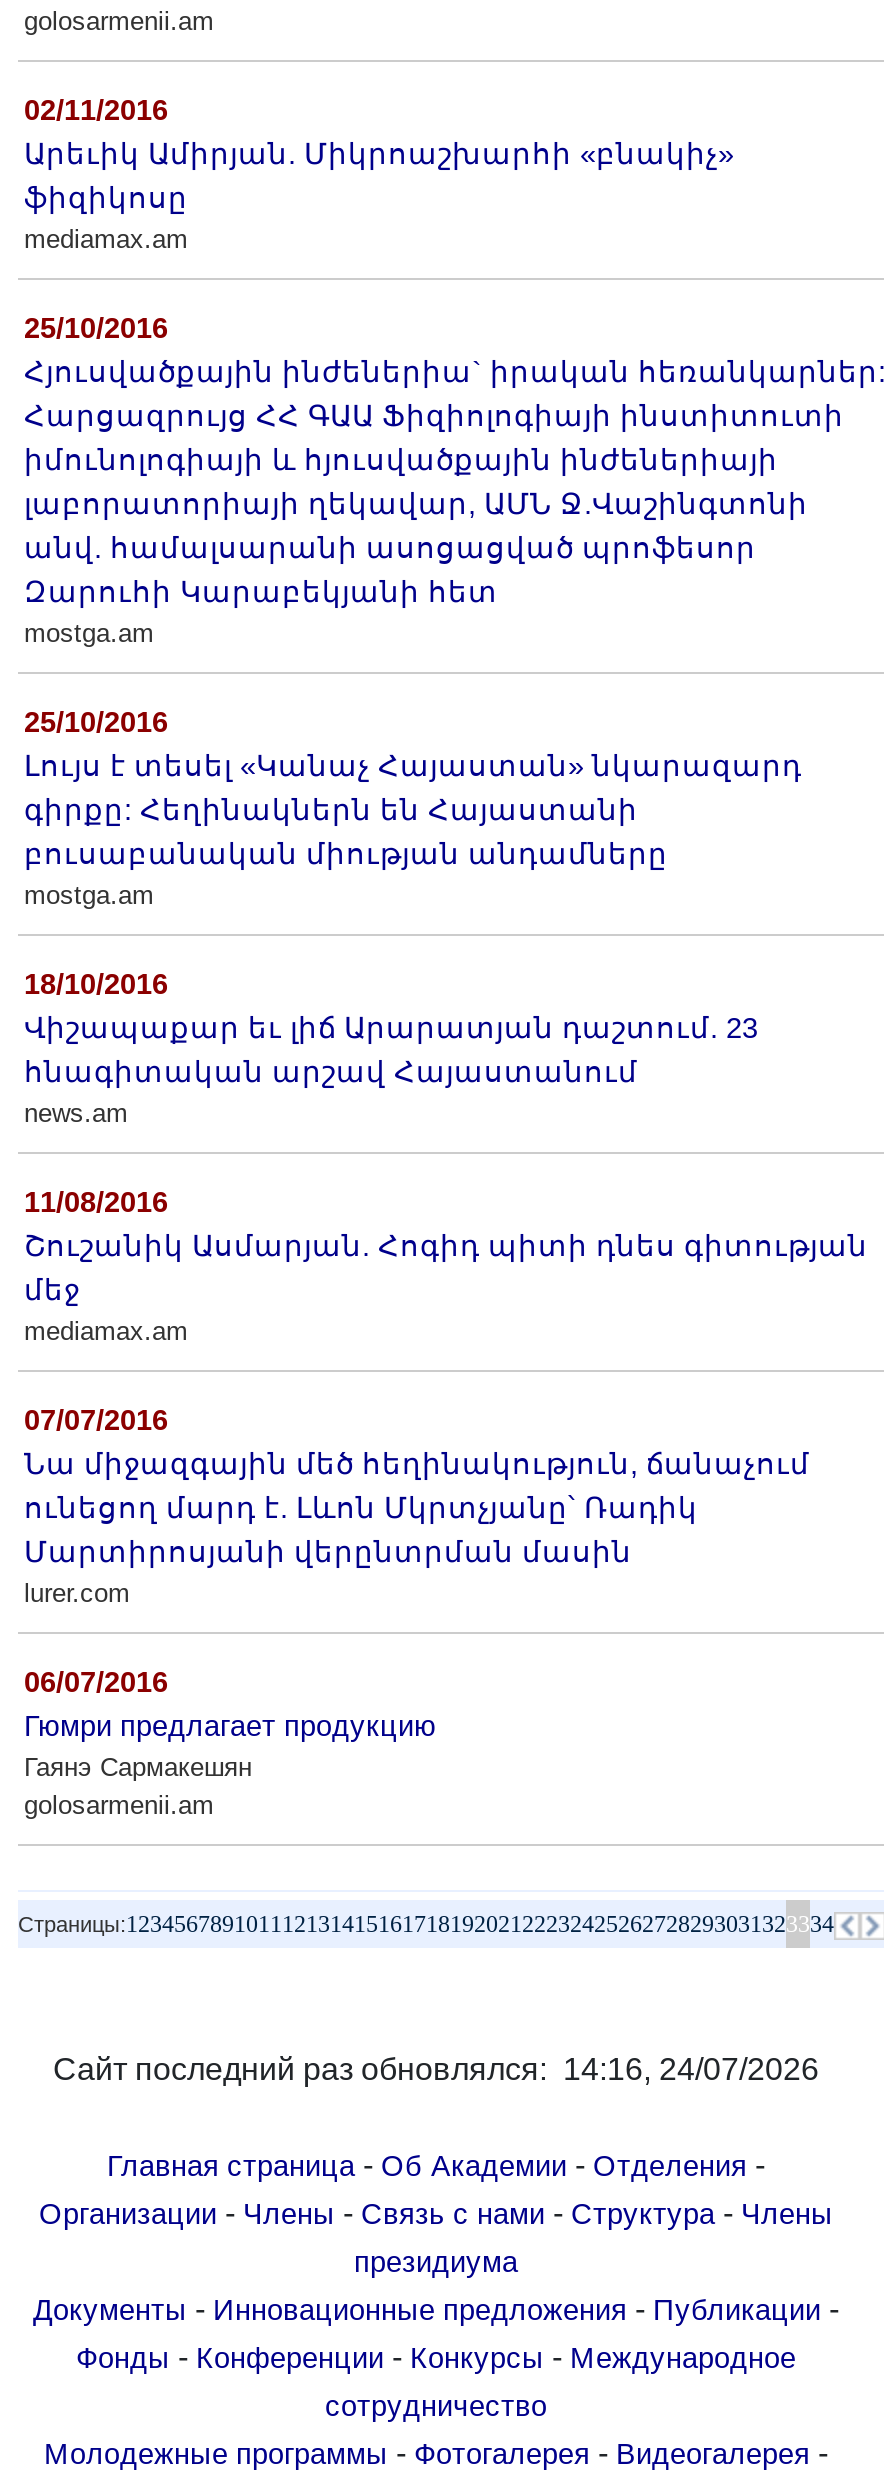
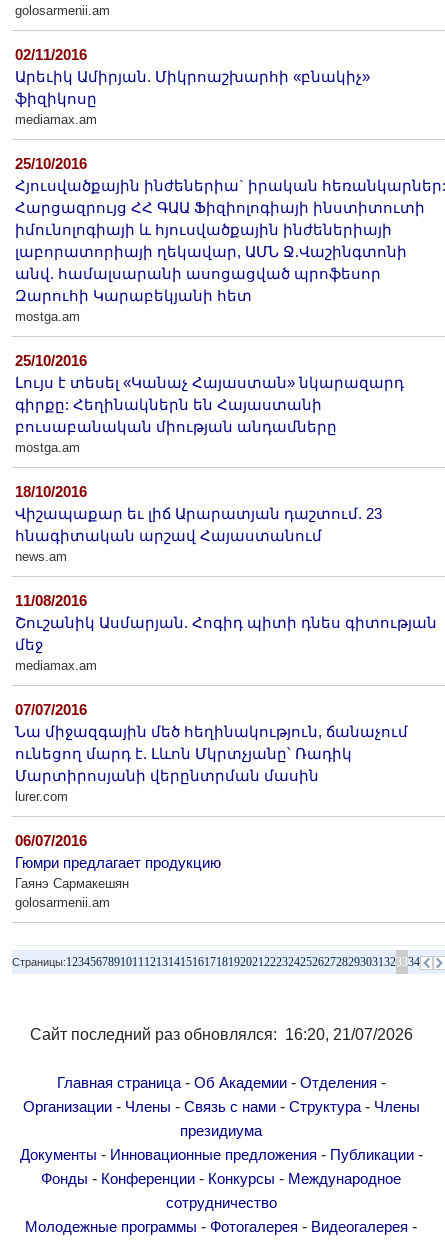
- Сайт последний раз обновлялся: 14:16, 24/07/2026
+ Сайт последний раз обновлялся: 16:20, 21/07/2026
